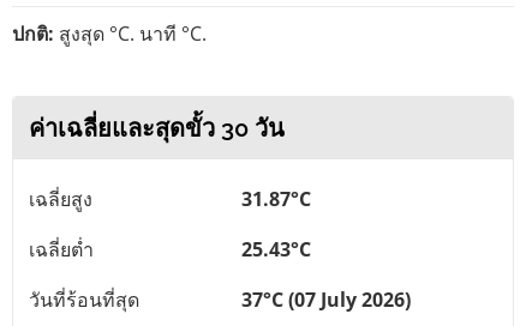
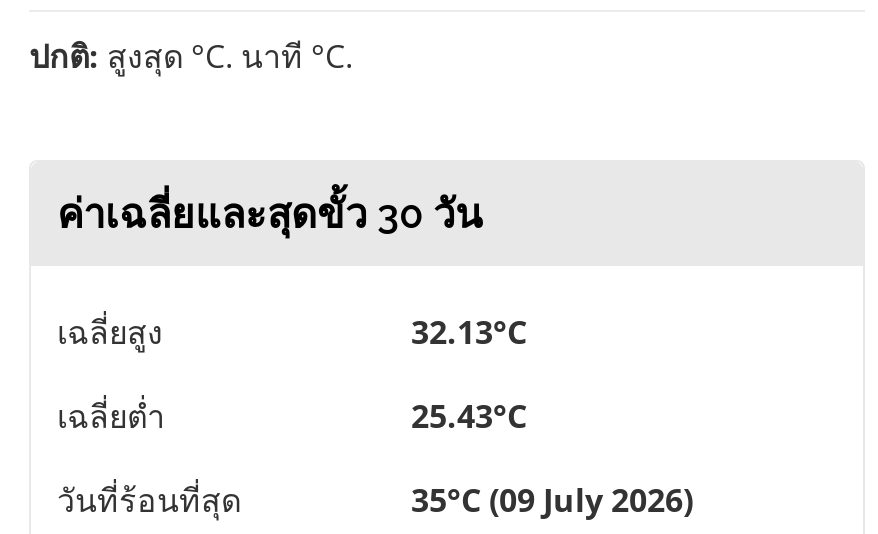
- 31.87°C
+ 32.13°C

- 37°C (07 July 2026)
+ 35°C (09 July 2026)
